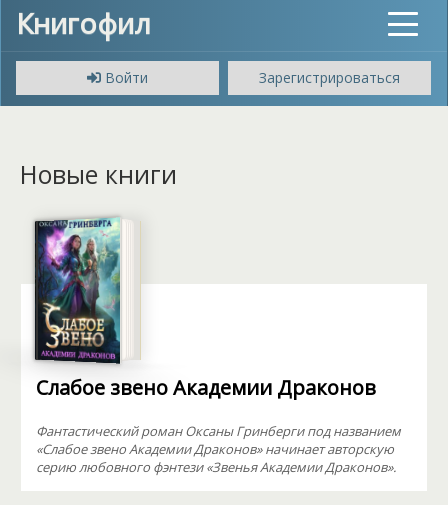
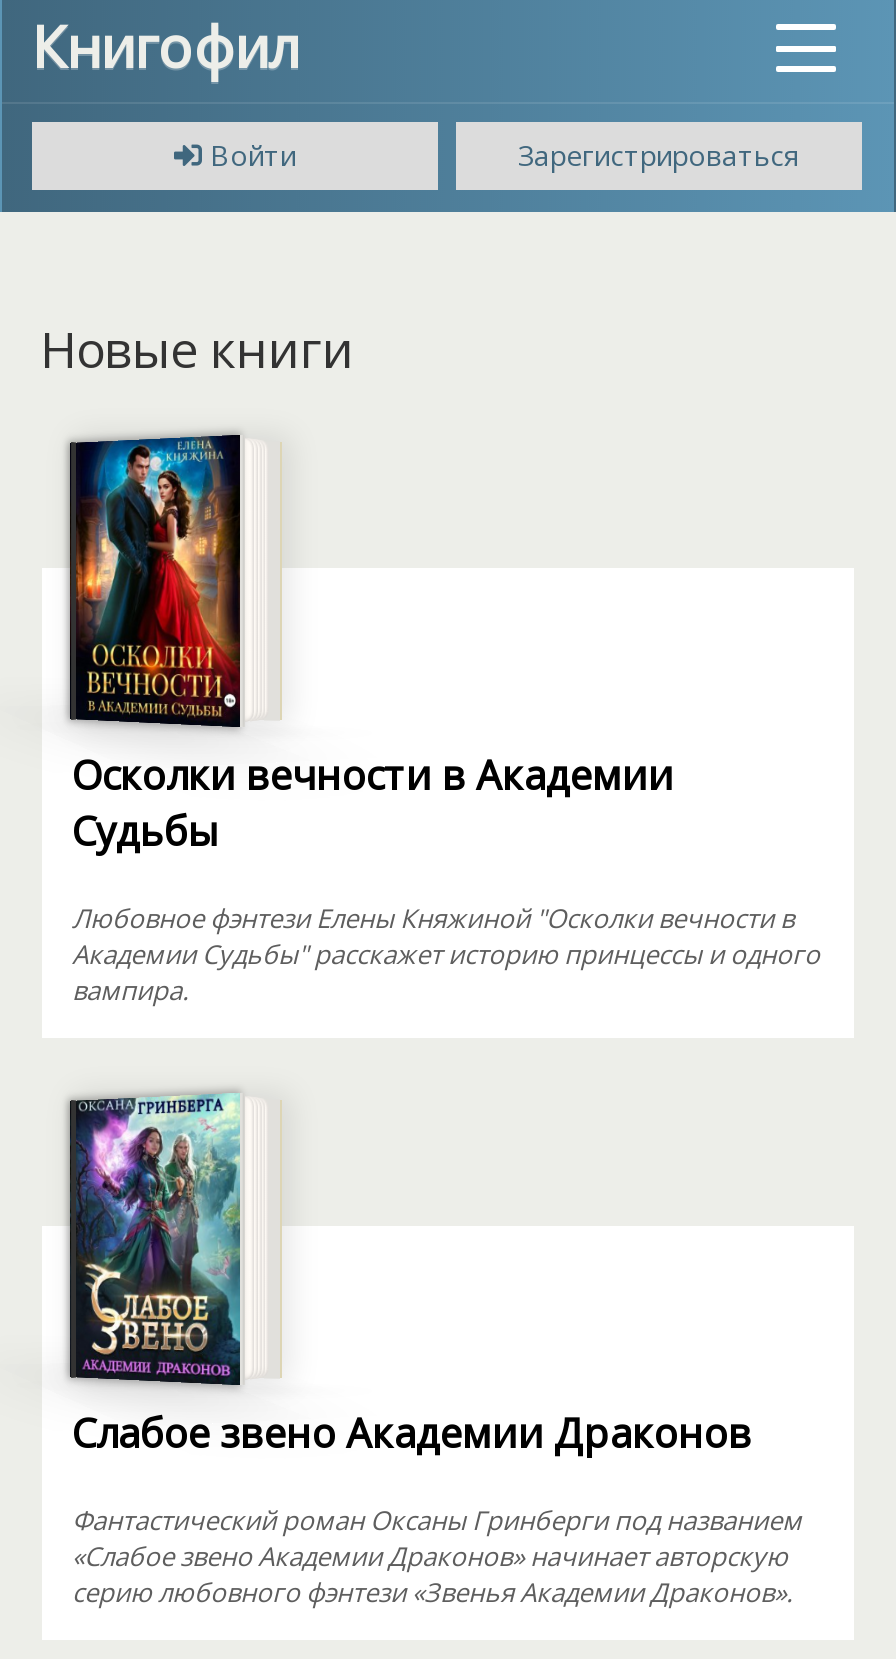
+ [image]
+ Осколки вечности в Академии
+ Судьбы
+ Любовное фэнтези Елены Княжиной "Осколки вечности в
+ Академии Судьбы" расскажет историю принцессы и одного
+ вампира.
